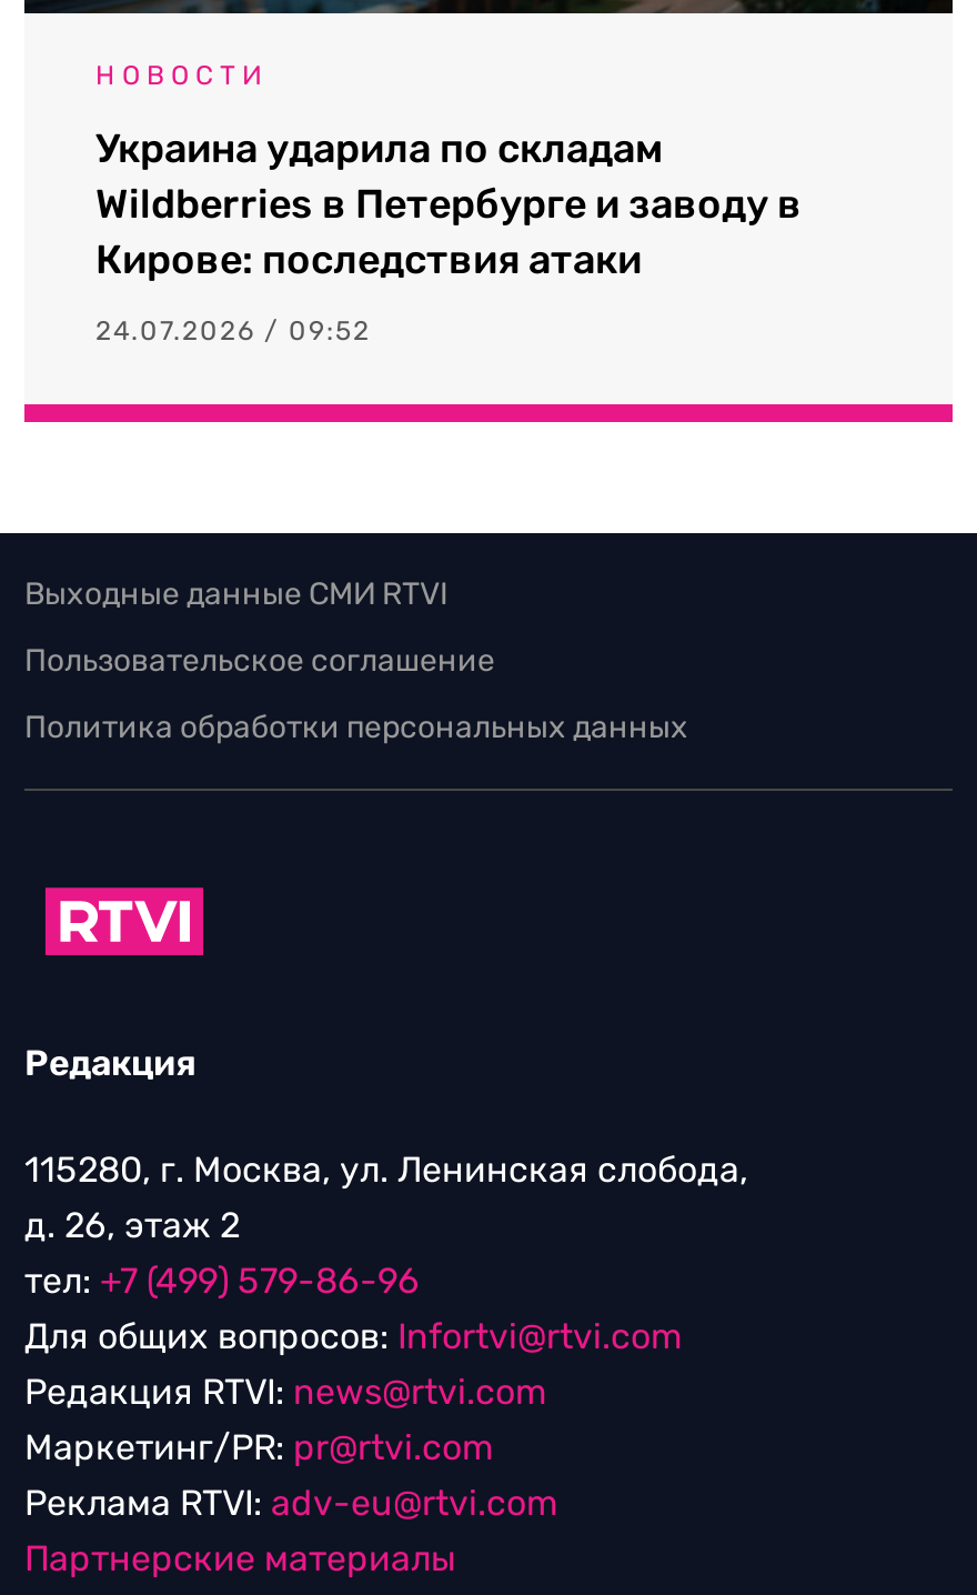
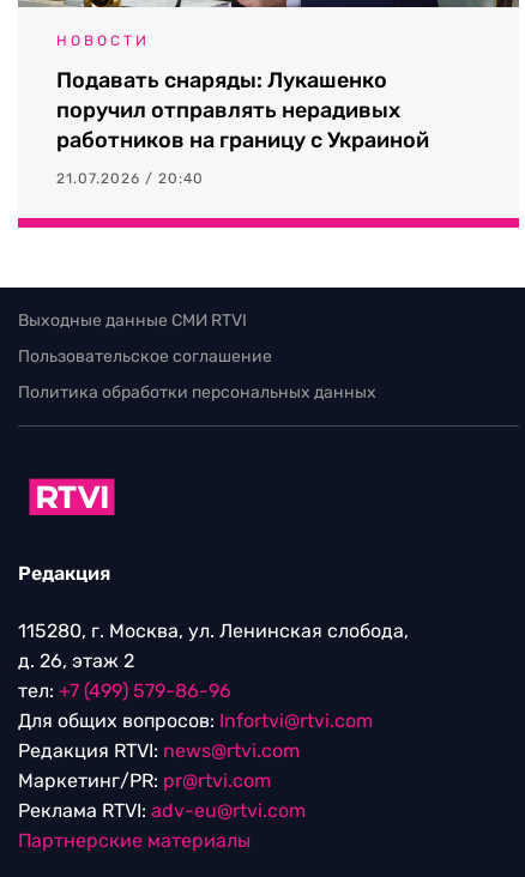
- Украина ударила по складам
- Wildberries в Петербурге и заводу в
- Кирове: последствия атаки
+ Подавать снаряды: Лукашенко
+ поручил отправлять нерадивых
+ работников на границу с Украиной

- 24.07.2026 / 09:52
+ 21.07.2026 / 20:40
